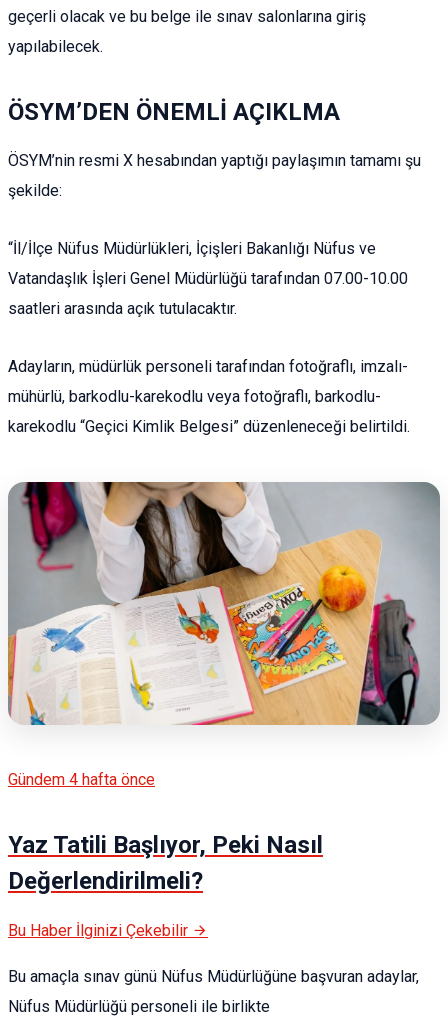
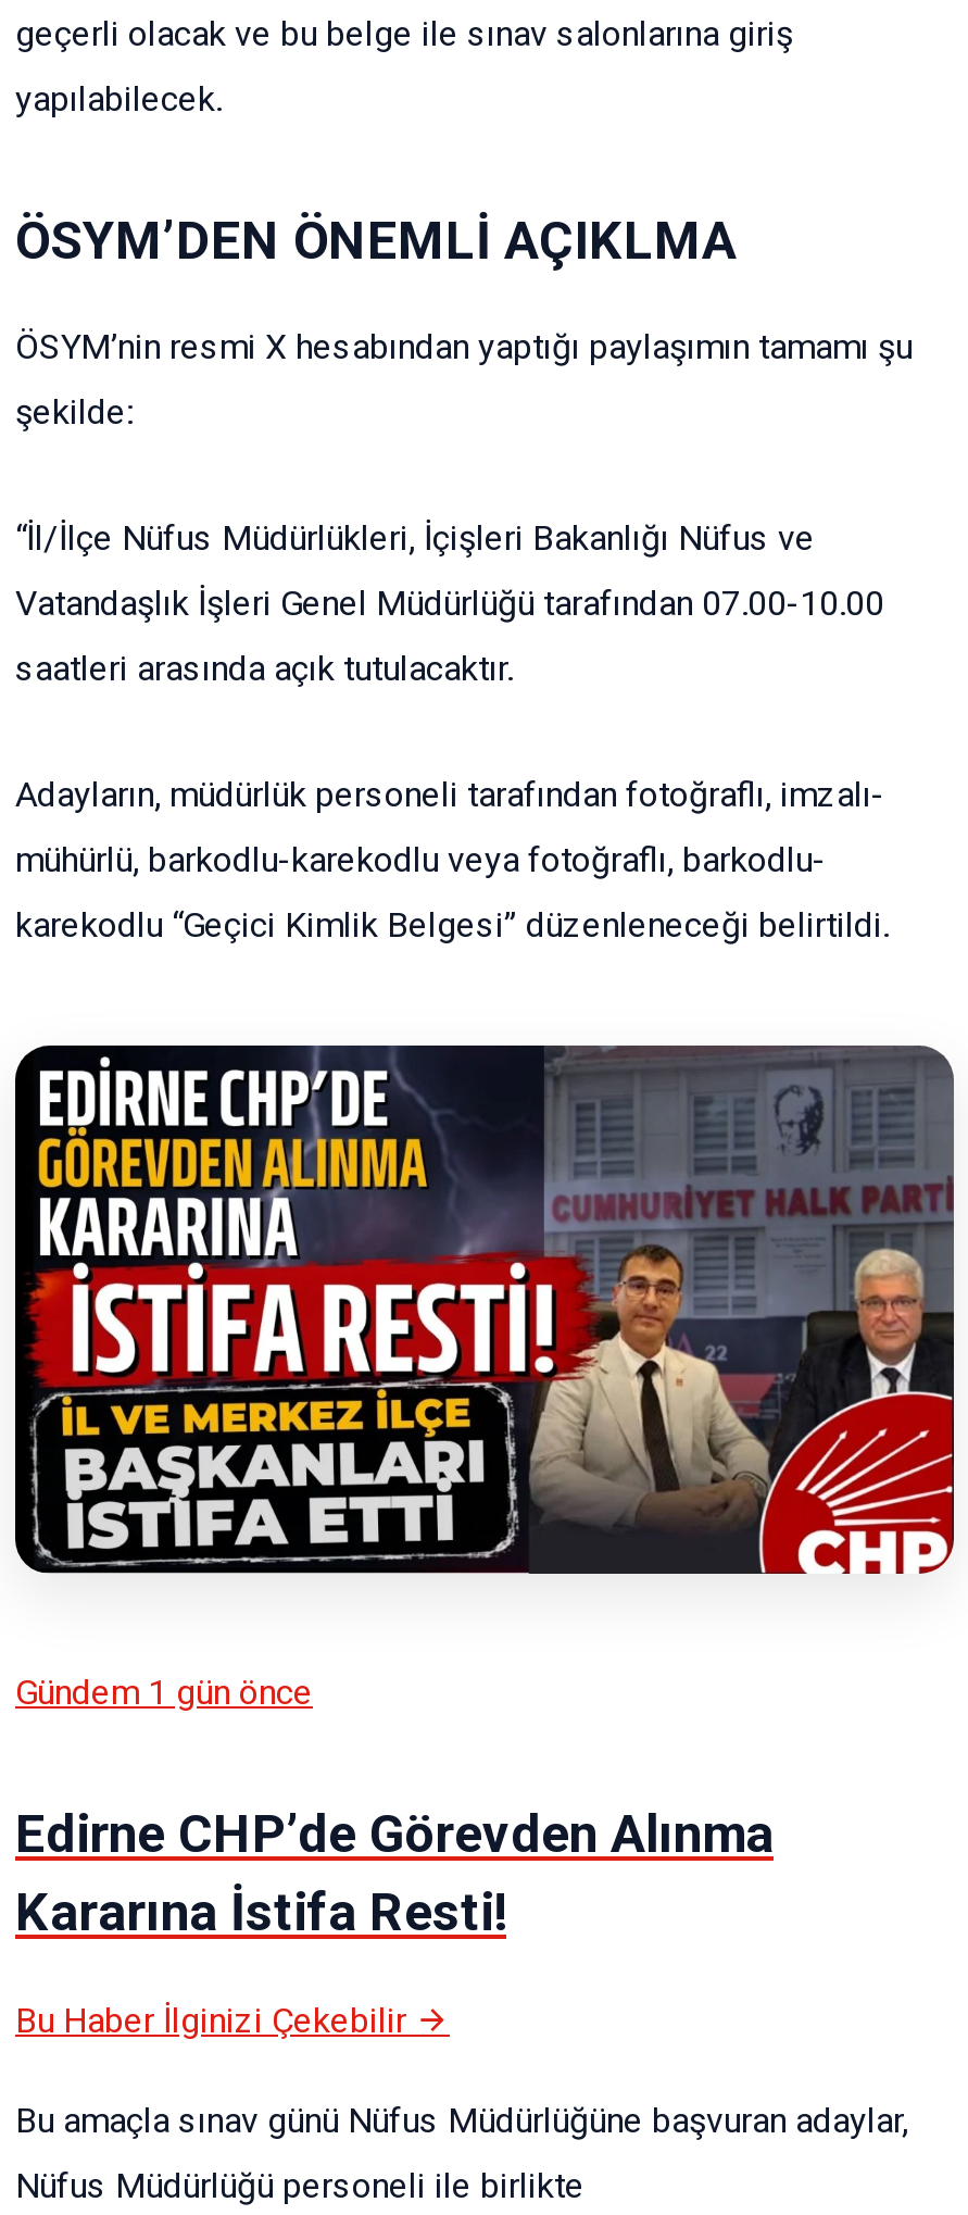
- [image]
+ [image]

- Gündem 4 hafta önce
+ Gündem 1 gün önce

- Yaz Tatili Başlıyor, Peki Nasıl
- Değerlendirilmeli?
+ Edirne CHP’de Görevden Alınma
+ Kararına İstifa Resti!
